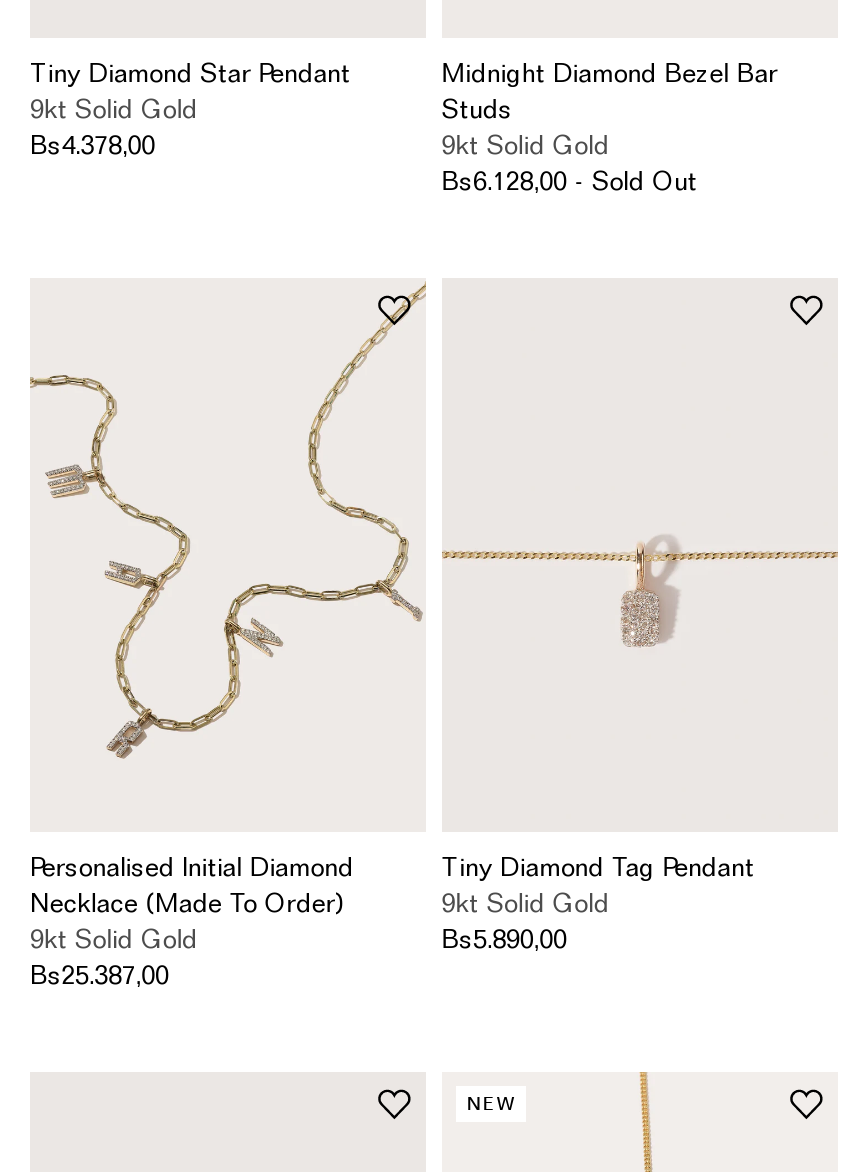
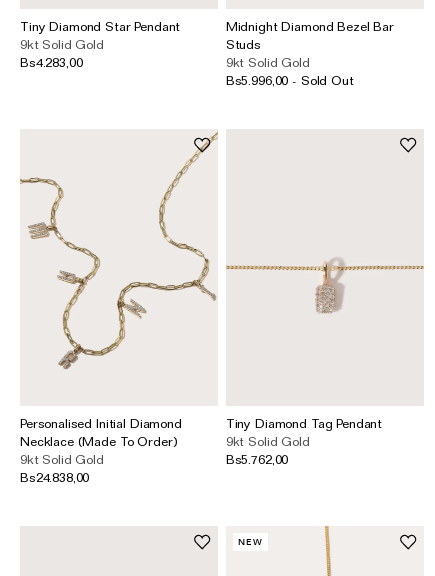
- Bs4.378,00
+ Bs4.283,00

- Bs6.128,00 - Sold Out
+ Bs5.996,00 - Sold Out

- Bs5.890,00
+ Bs5.762,00

- Bs25.387,00
+ Bs24.838,00
